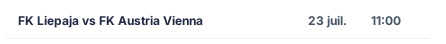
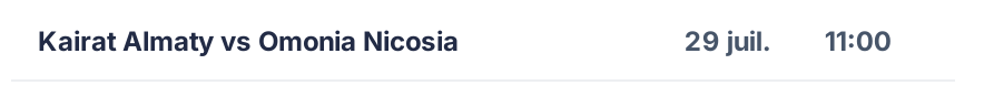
- FK Liepaja vs FK Austria Vienna
- 23 juil.
+ Kairat Almaty vs Omonia Nicosia
+ 29 juil.
